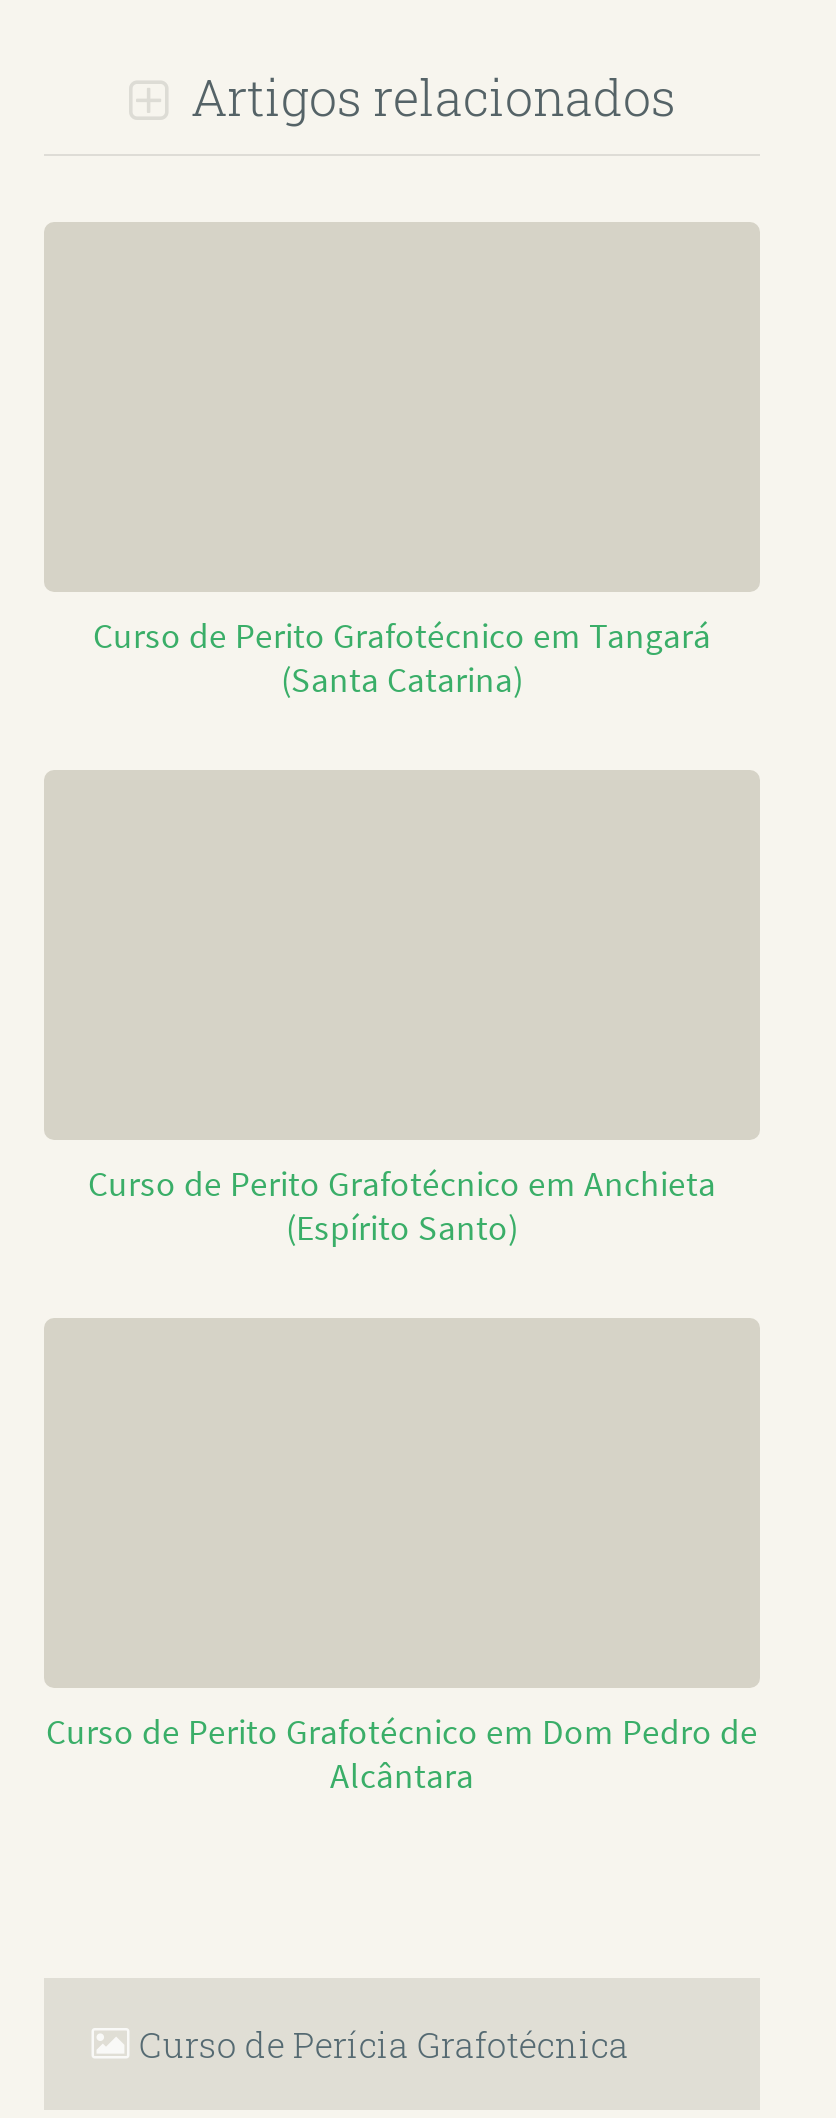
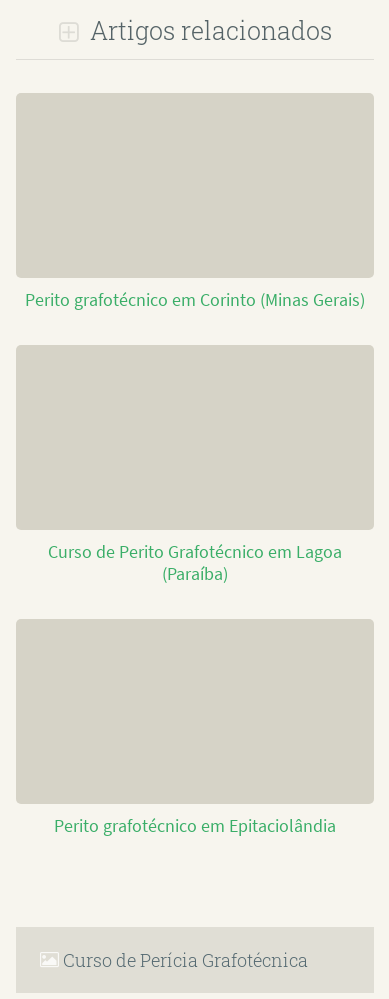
- Curso de Perito Grafotécnico em Tangará
- (Santa Catarina)
+ Perito grafotécnico em Corinto (Minas Gerais)

- Curso de Perito Grafotécnico em Anchieta
- (Espírito Santo)
+ Curso de Perito Grafotécnico em Lagoa
+ (Paraíba)

- Curso de Perito Grafotécnico em Dom Pedro de
- Alcântara
+ Perito grafotécnico em Epitaciolândia
